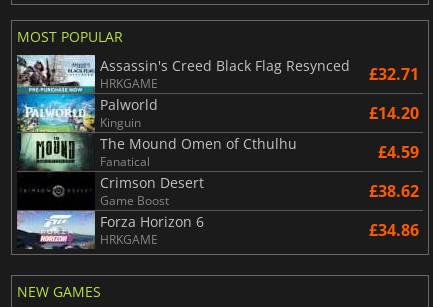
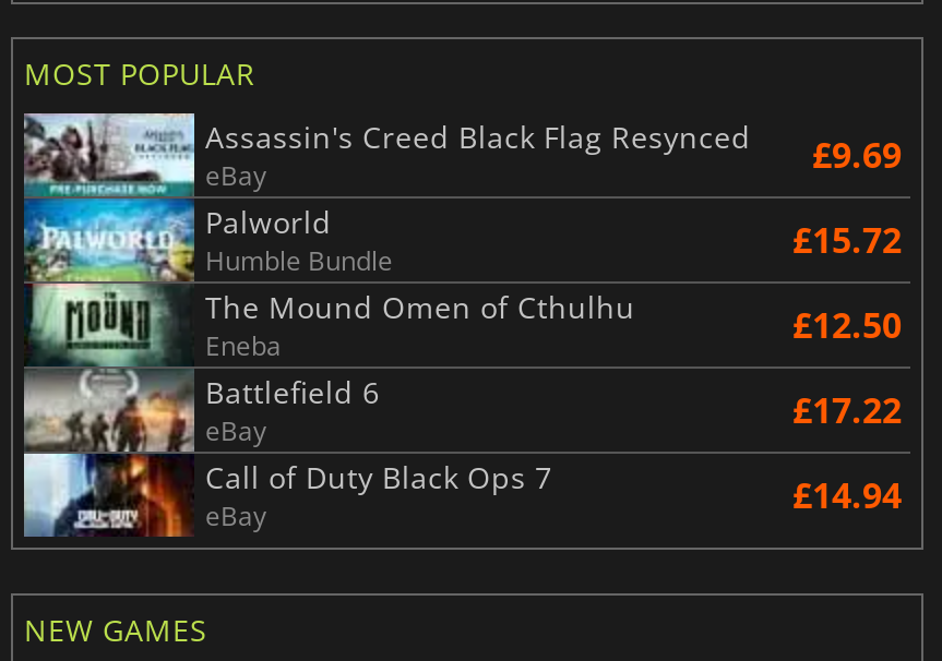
- HRKGAME
- £32.71
+ eBay
+ £9.69

- Kinguin
- £14.20
+ Humble Bundle
+ £15.72

- Fanatical
- £4.59
+ Eneba
+ £12.50

- [image]
- Crimson Desert
- Game Boost
- £38.62
+ [image]
+ Battlefield 6
+ eBay
+ £17.22

- Forza Horizon 6
- HRKGAME
- £34.86
+ Call of Duty Black Ops 7
+ eBay
+ £14.94
